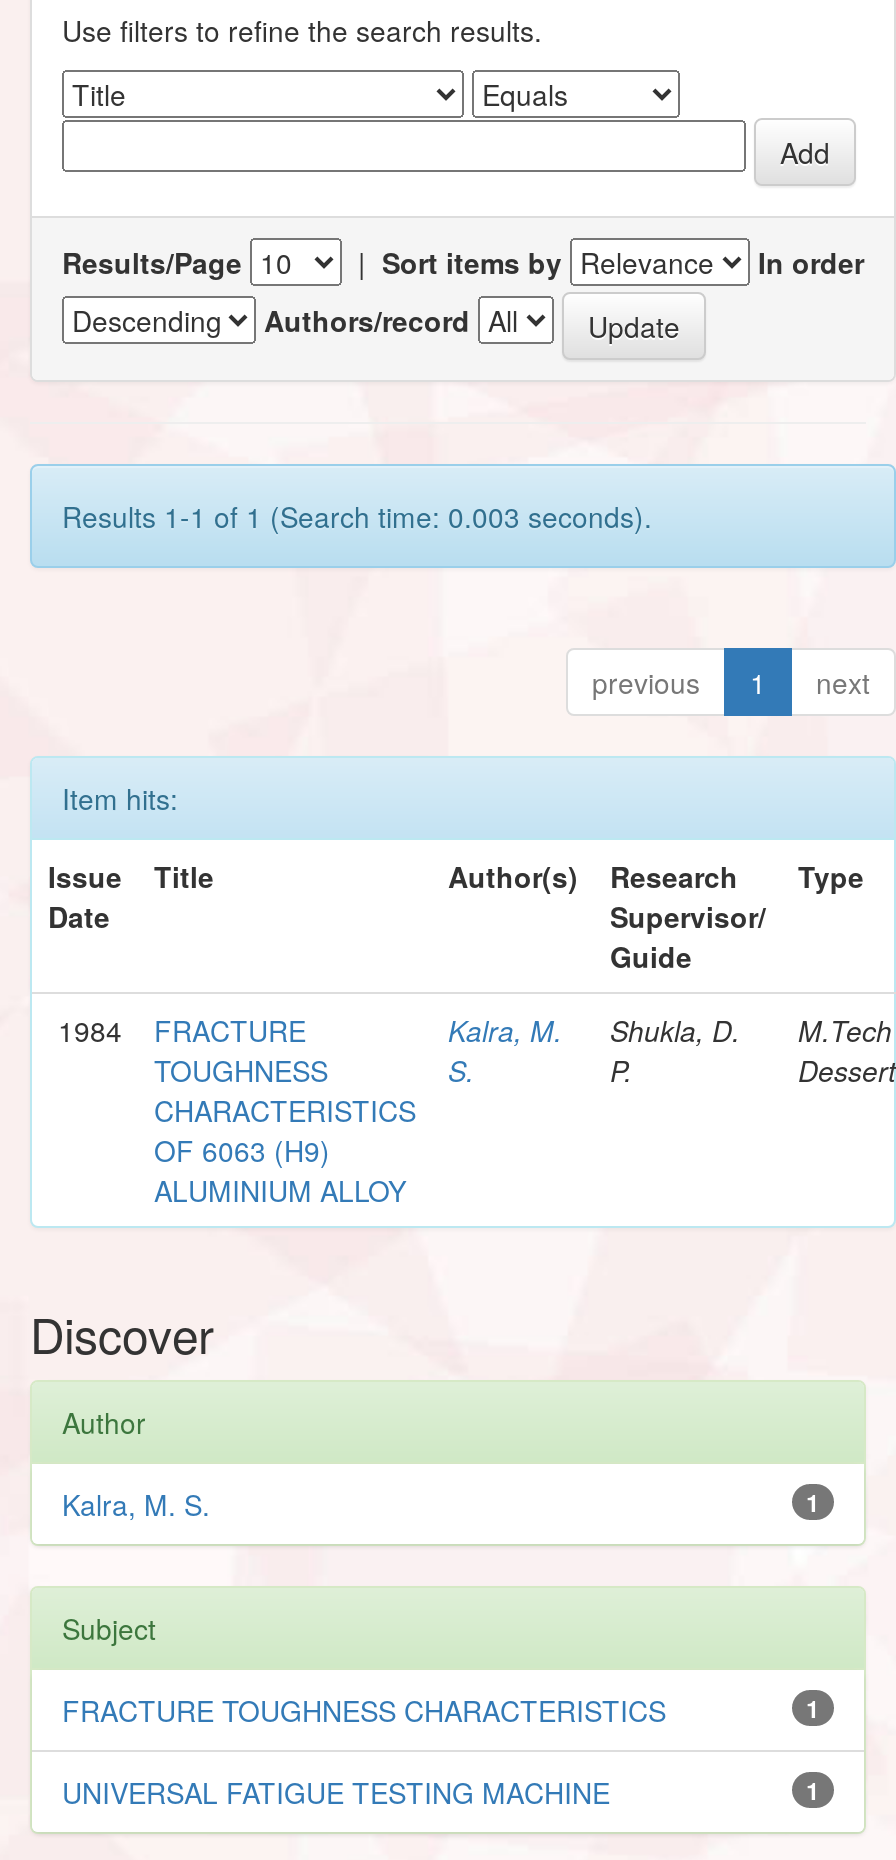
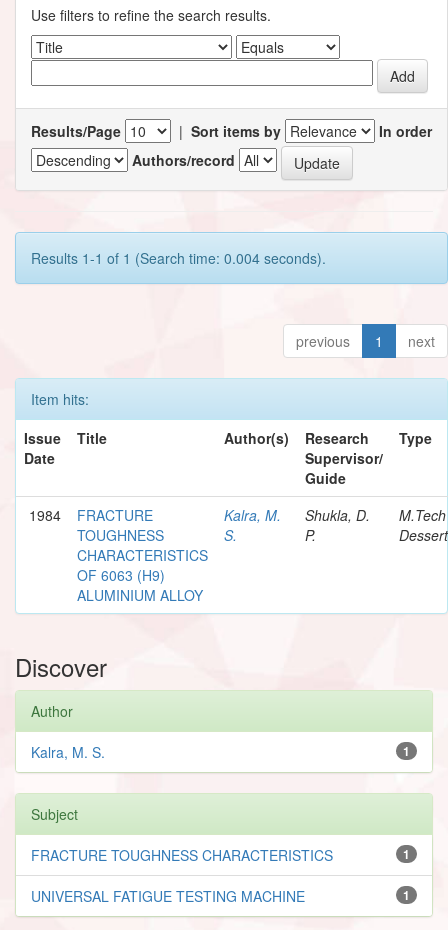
- Results 1-1 of 1 (Search time: 0.003 seconds).
+ Results 1-1 of 1 (Search time: 0.004 seconds).
